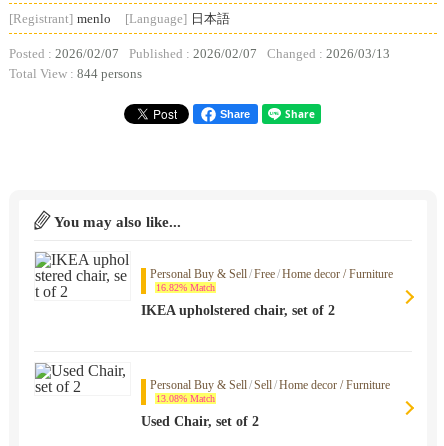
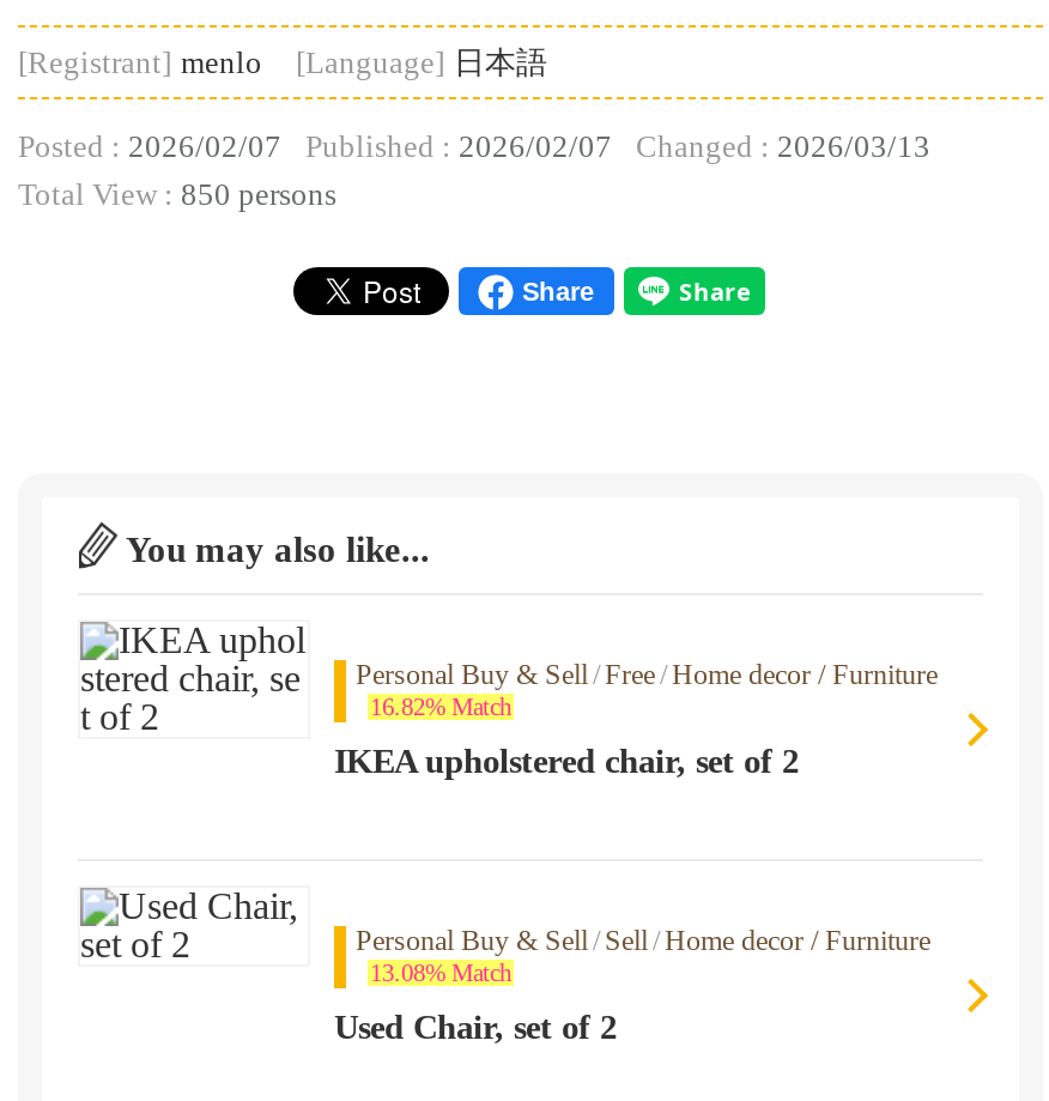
- Total View : 844 persons
+ Total View : 850 persons
